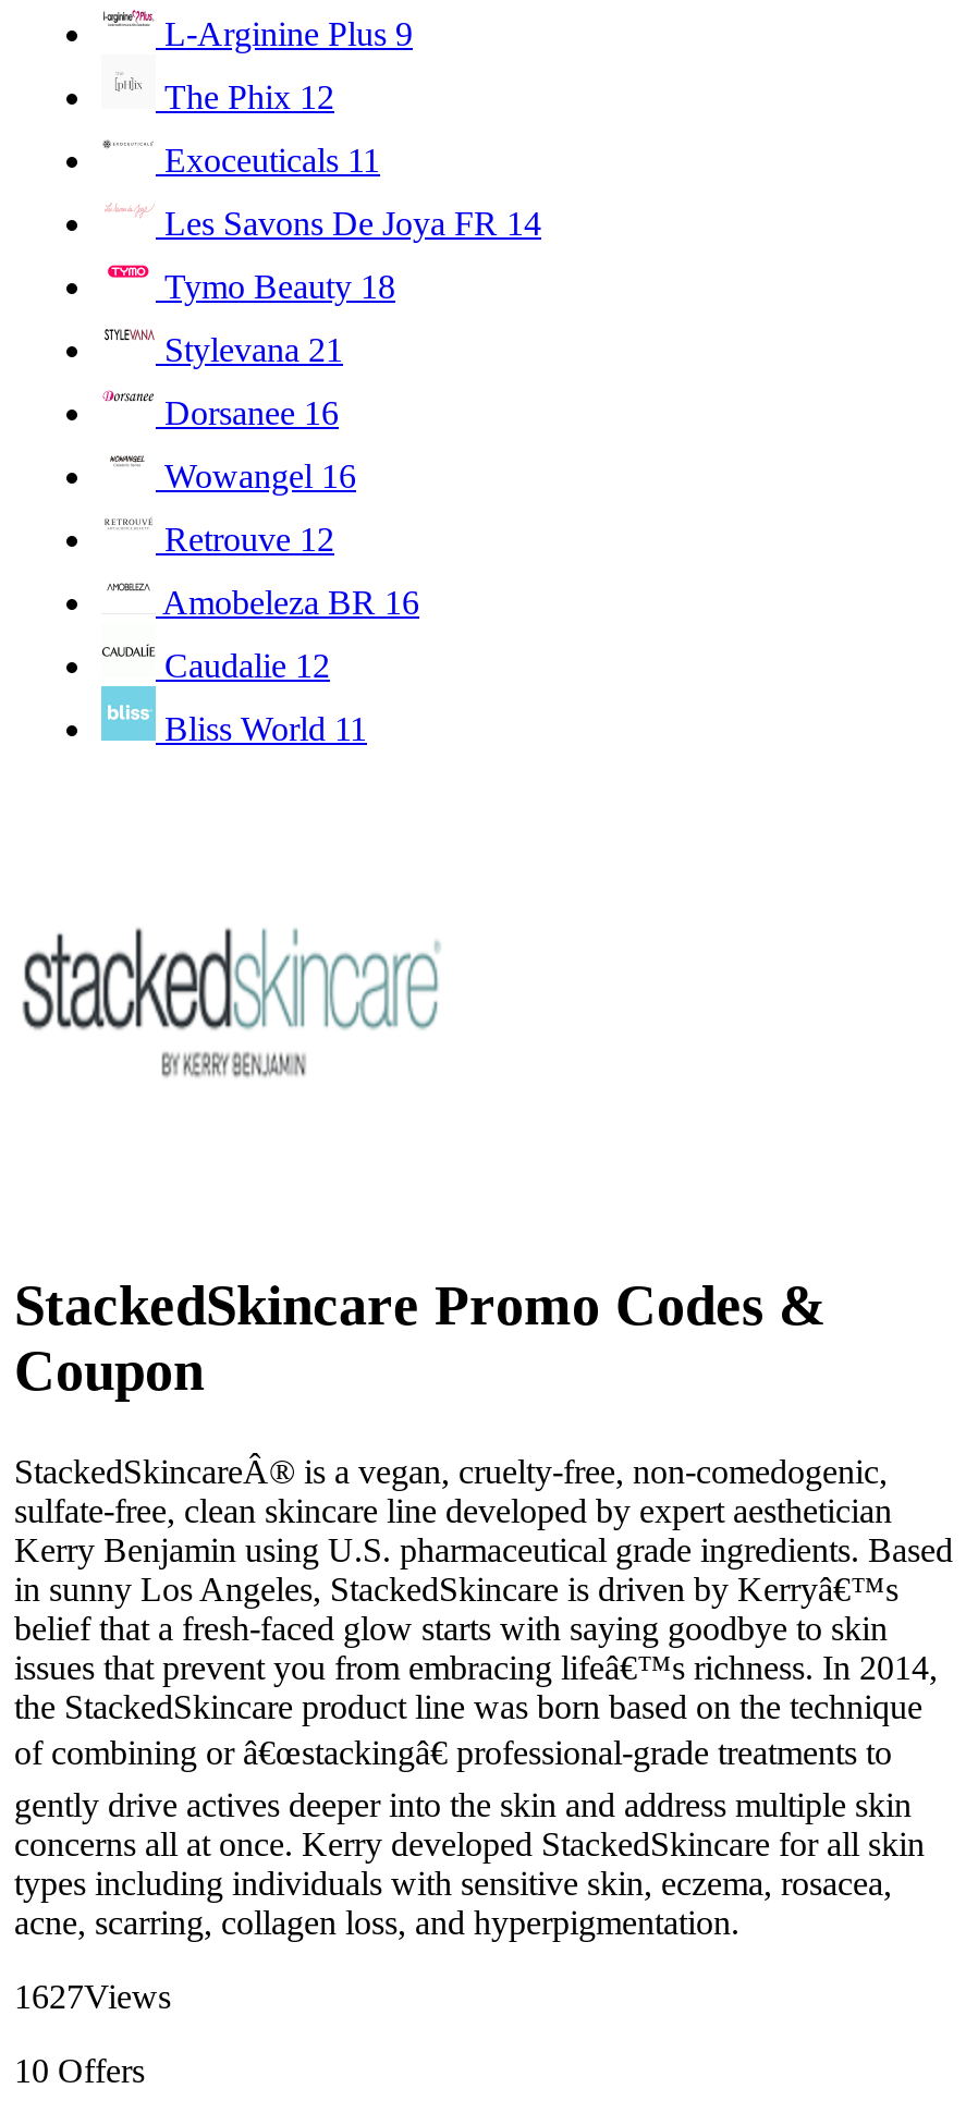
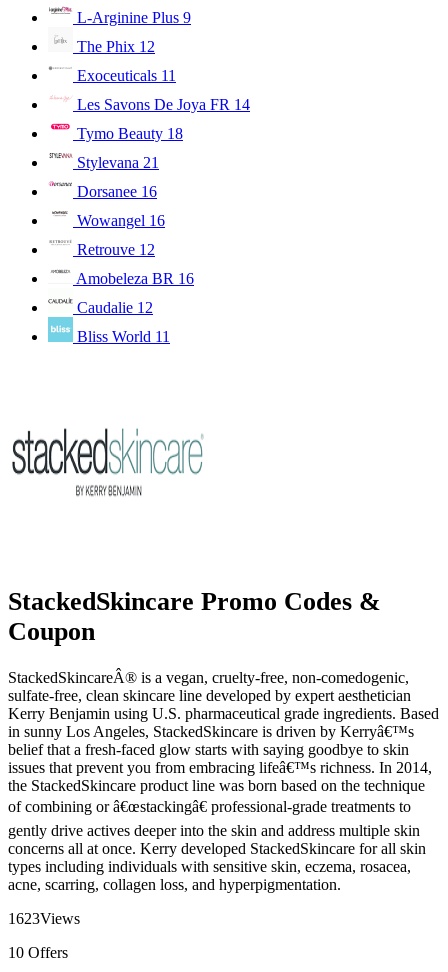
- 1627Views
+ 1623Views
